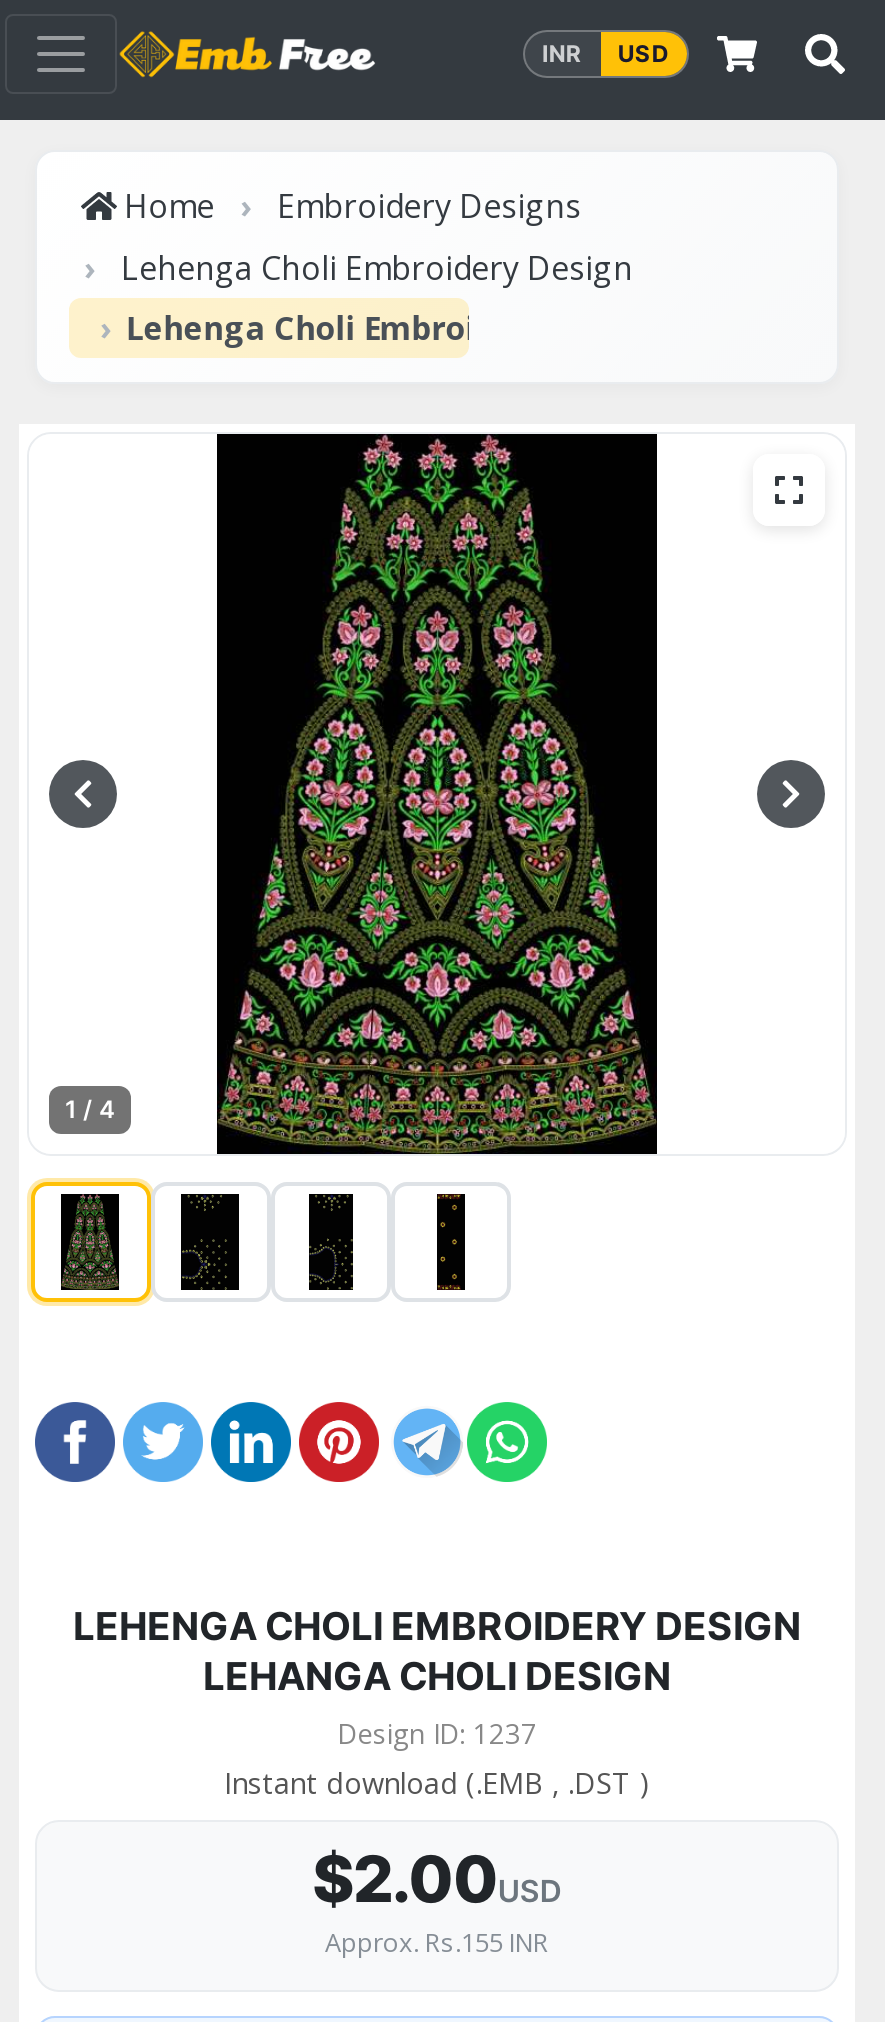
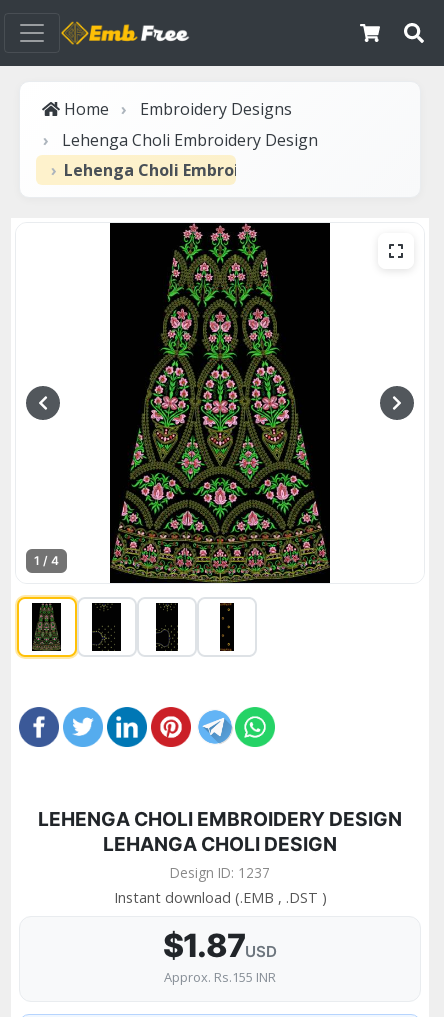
- INR
- USD

- $2.00USD
+ $1.87USD
